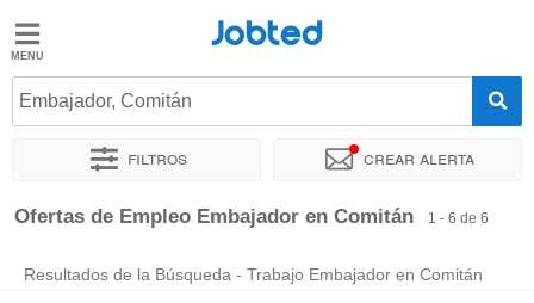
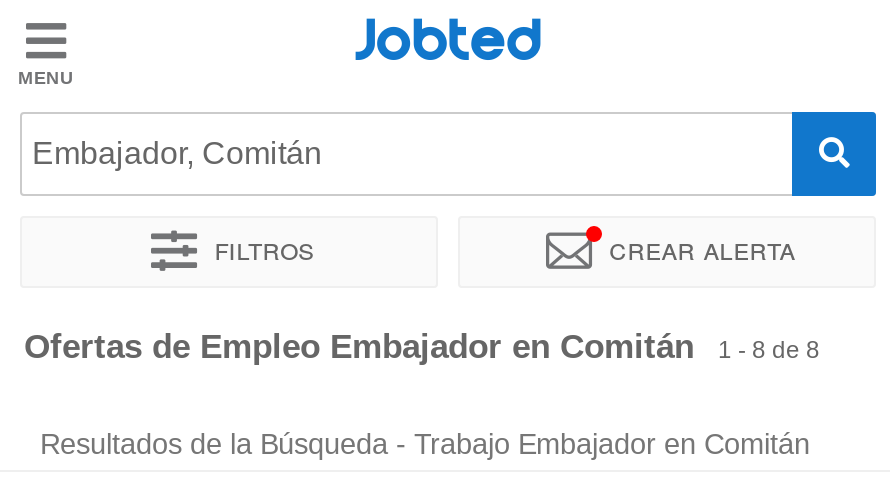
- 1 - 6 de 6
+ 1 - 8 de 8
